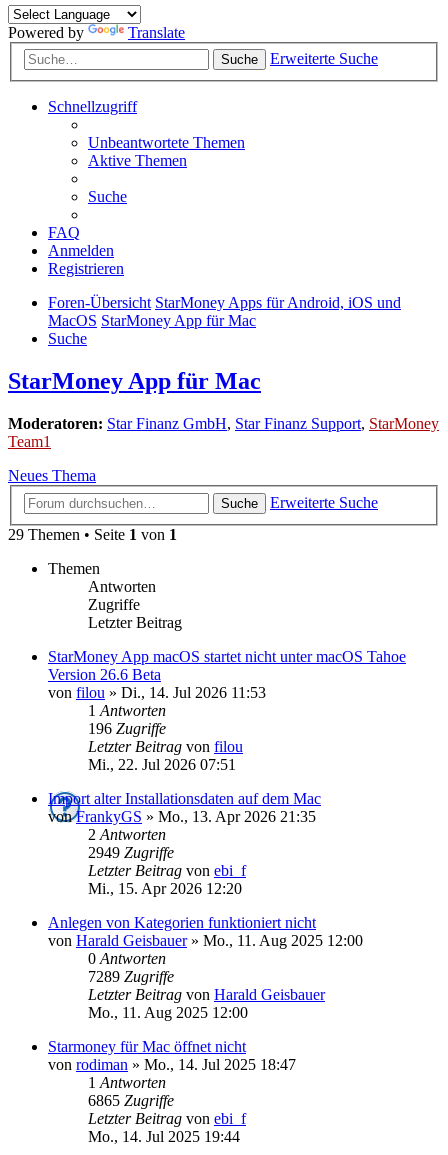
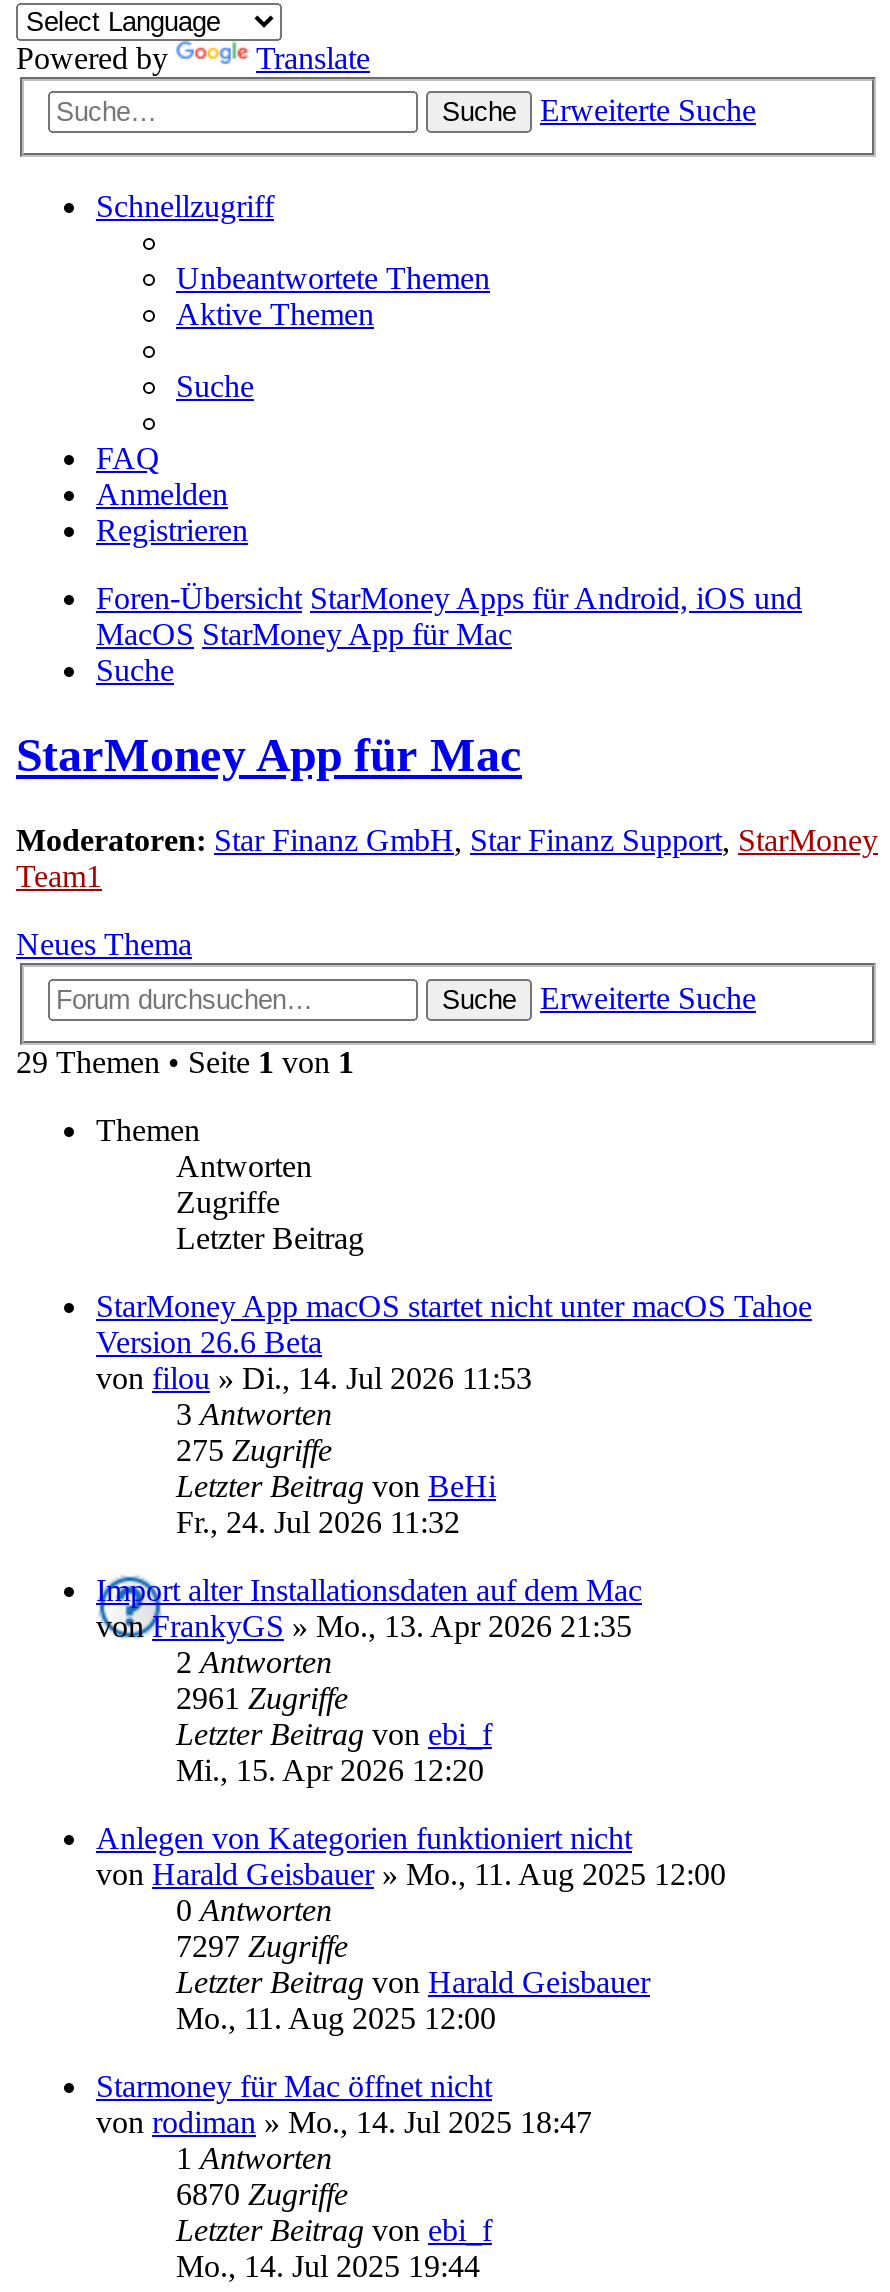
- 1 Antworten
+ 3 Antworten

- 196 Zugriffe
+ 275 Zugriffe

- Letzter Beitrag von filou
+ Letzter Beitrag von BeHi

- Mi., 22. Jul 2026 07:51
+ Fr., 24. Jul 2026 11:32

- 2949 Zugriffe
+ 2961 Zugriffe

- 7289 Zugriffe
+ 7297 Zugriffe

- 6865 Zugriffe
+ 6870 Zugriffe
